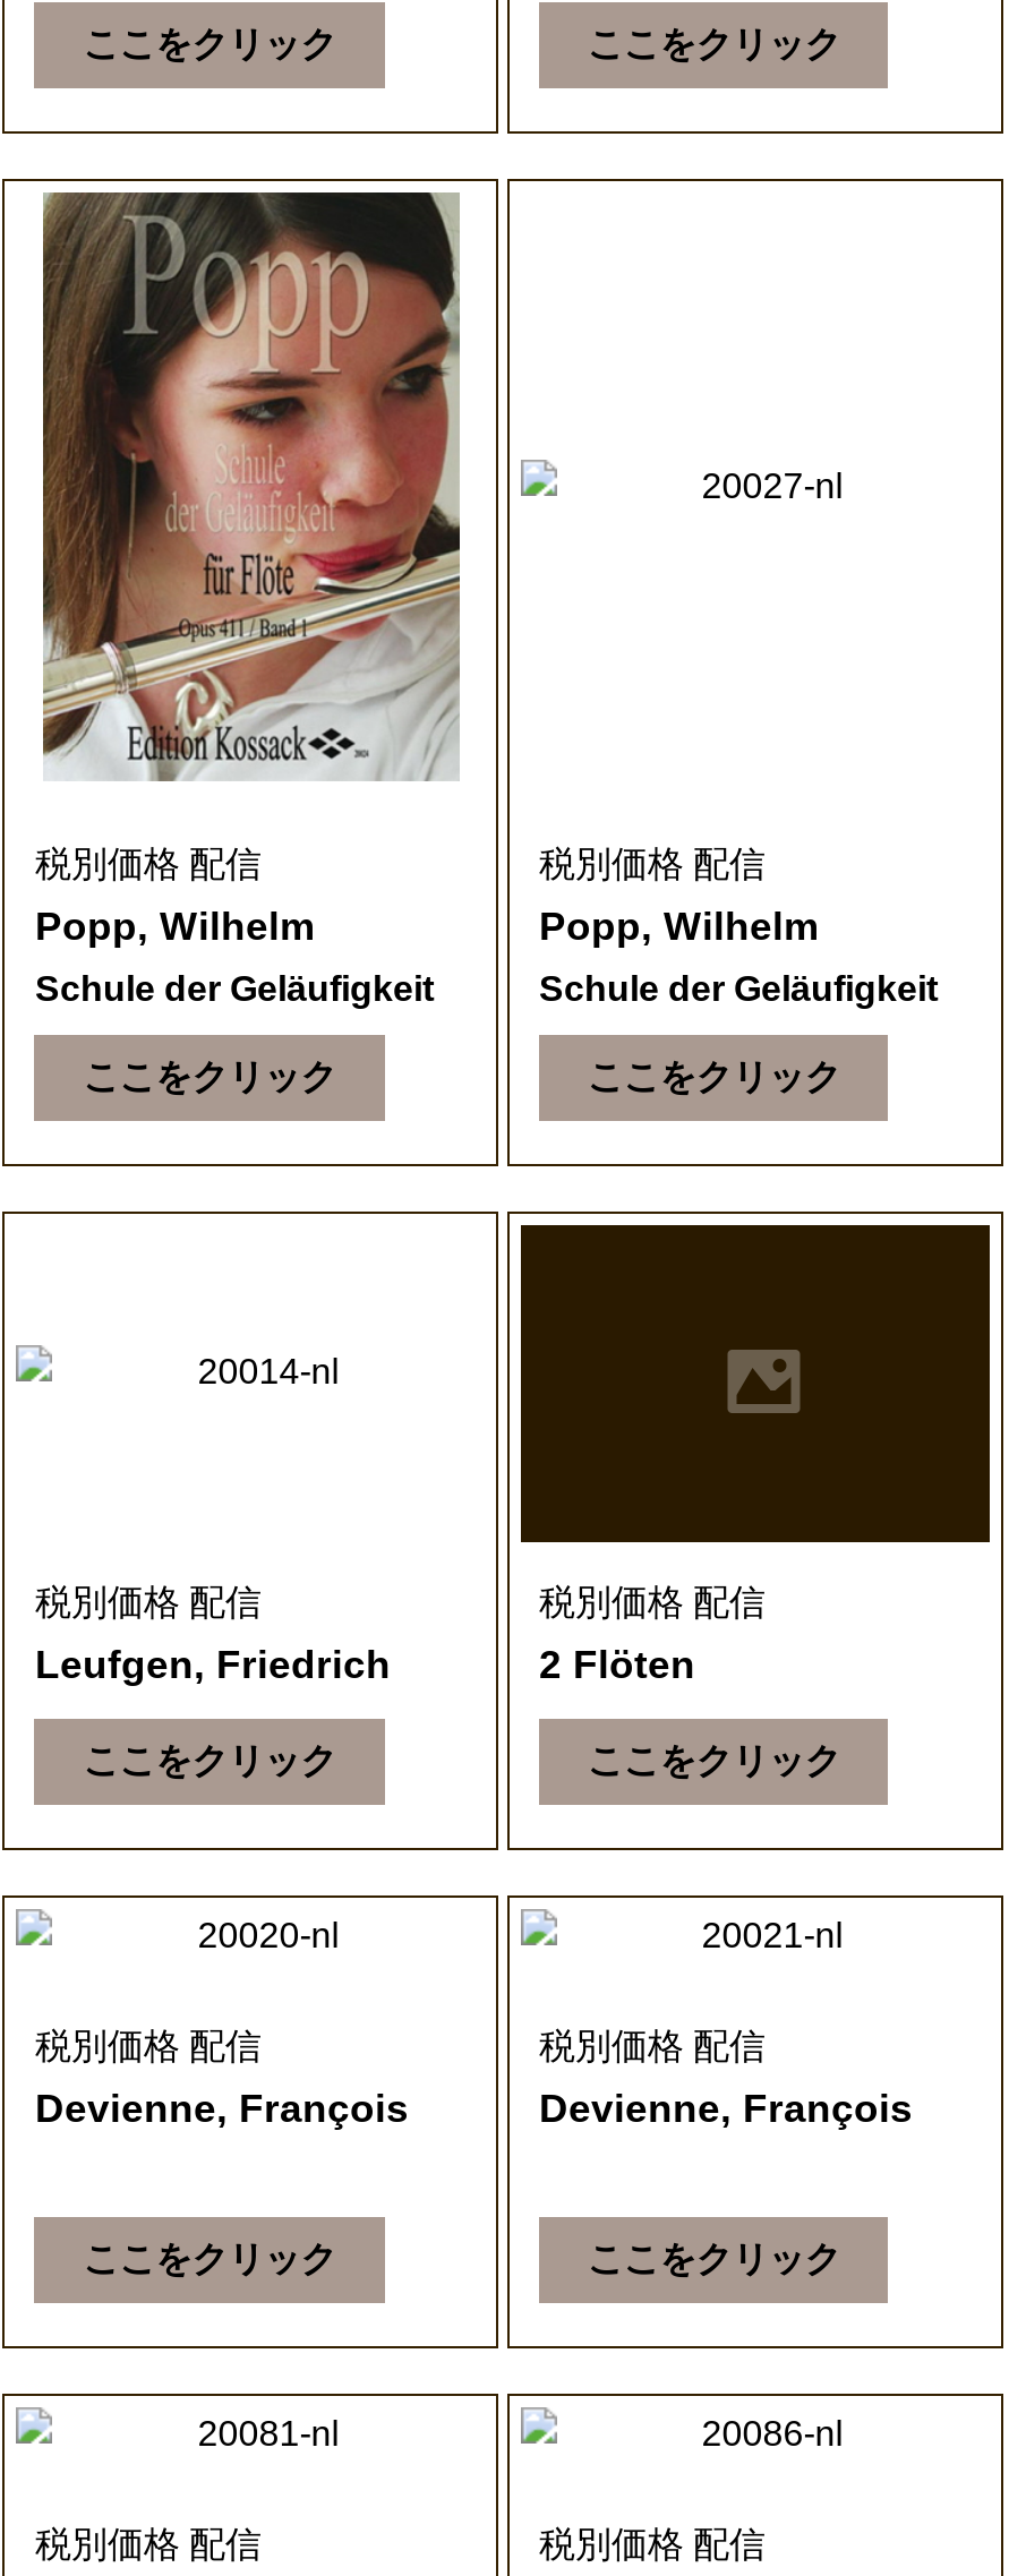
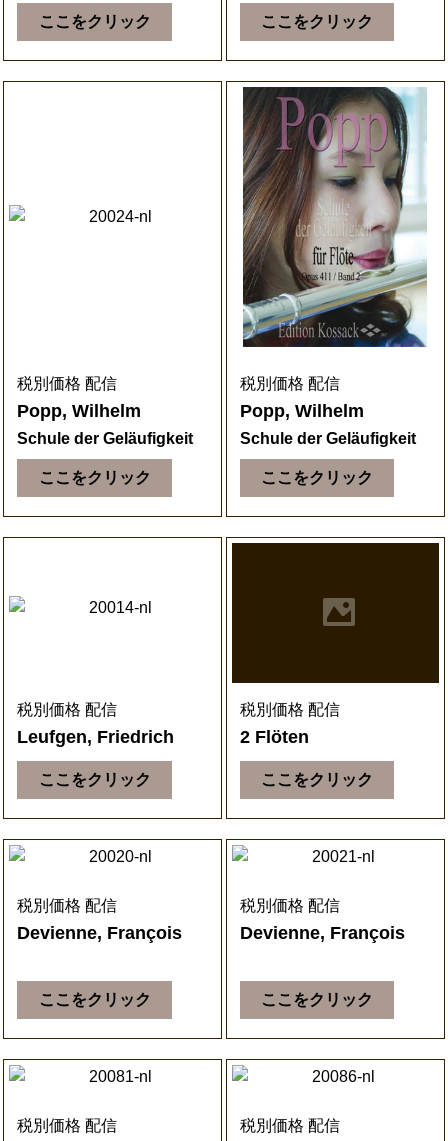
+ [image]

- [image]
